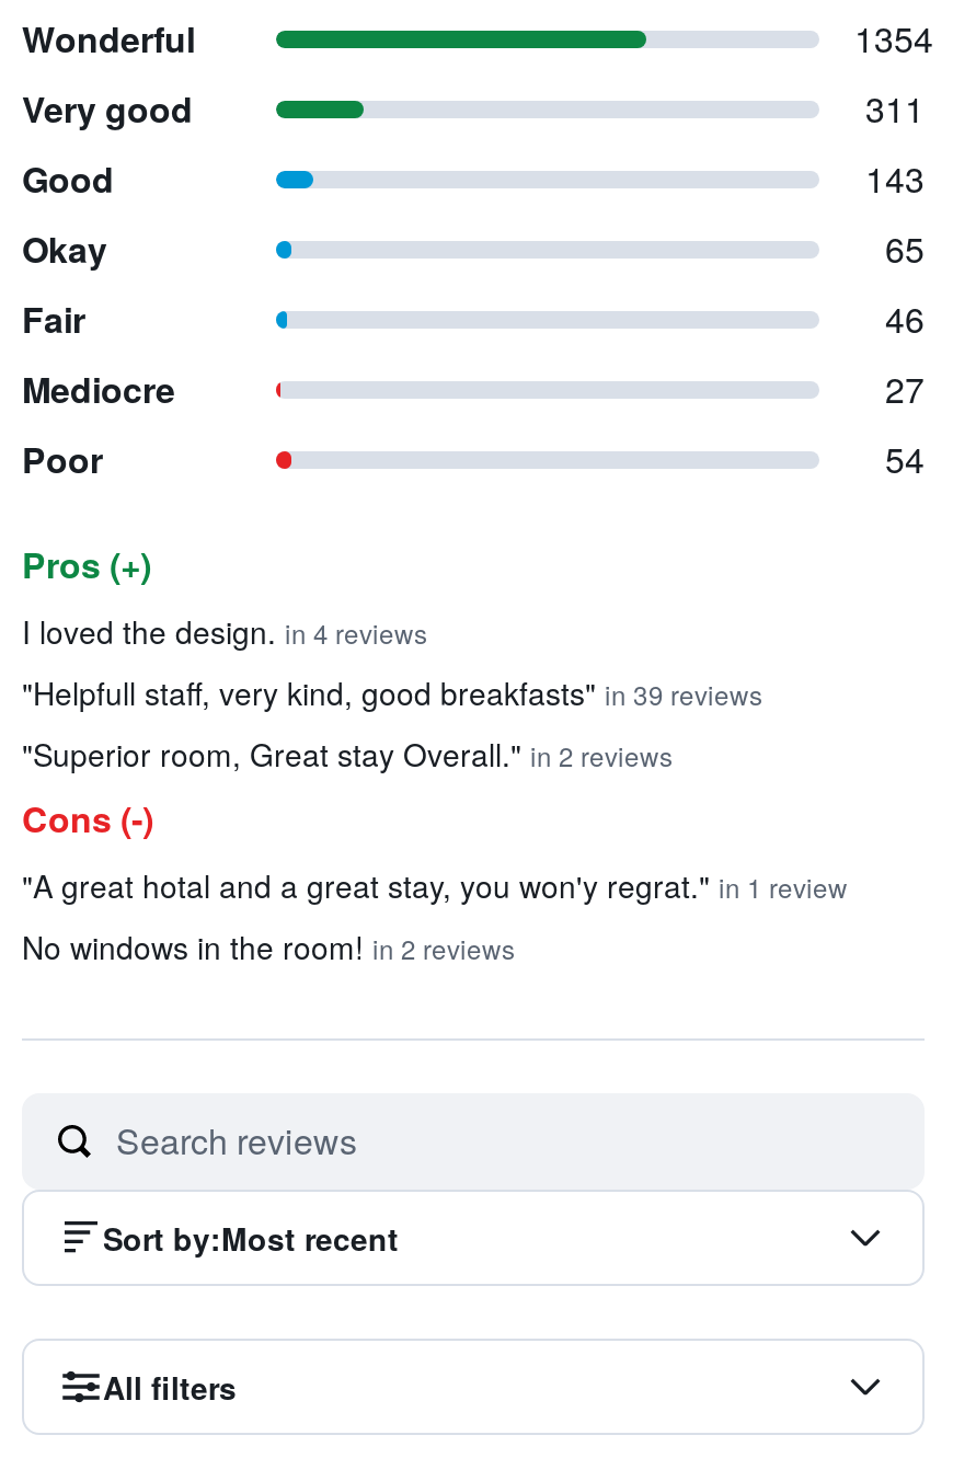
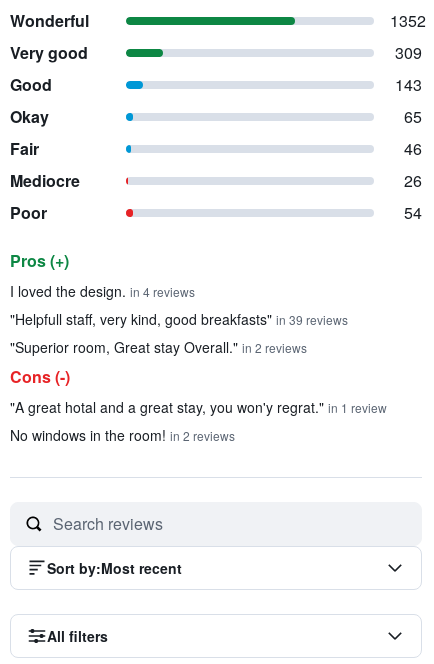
- 1354
+ 1352

- 311
+ 309

- 27
+ 26
